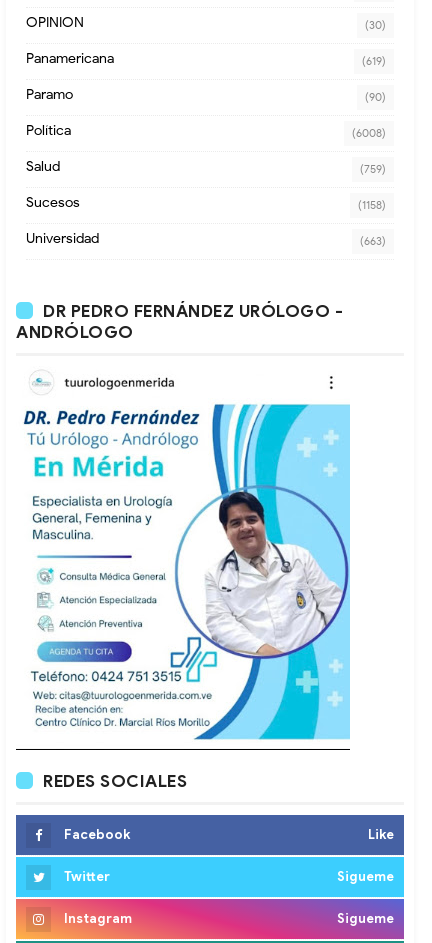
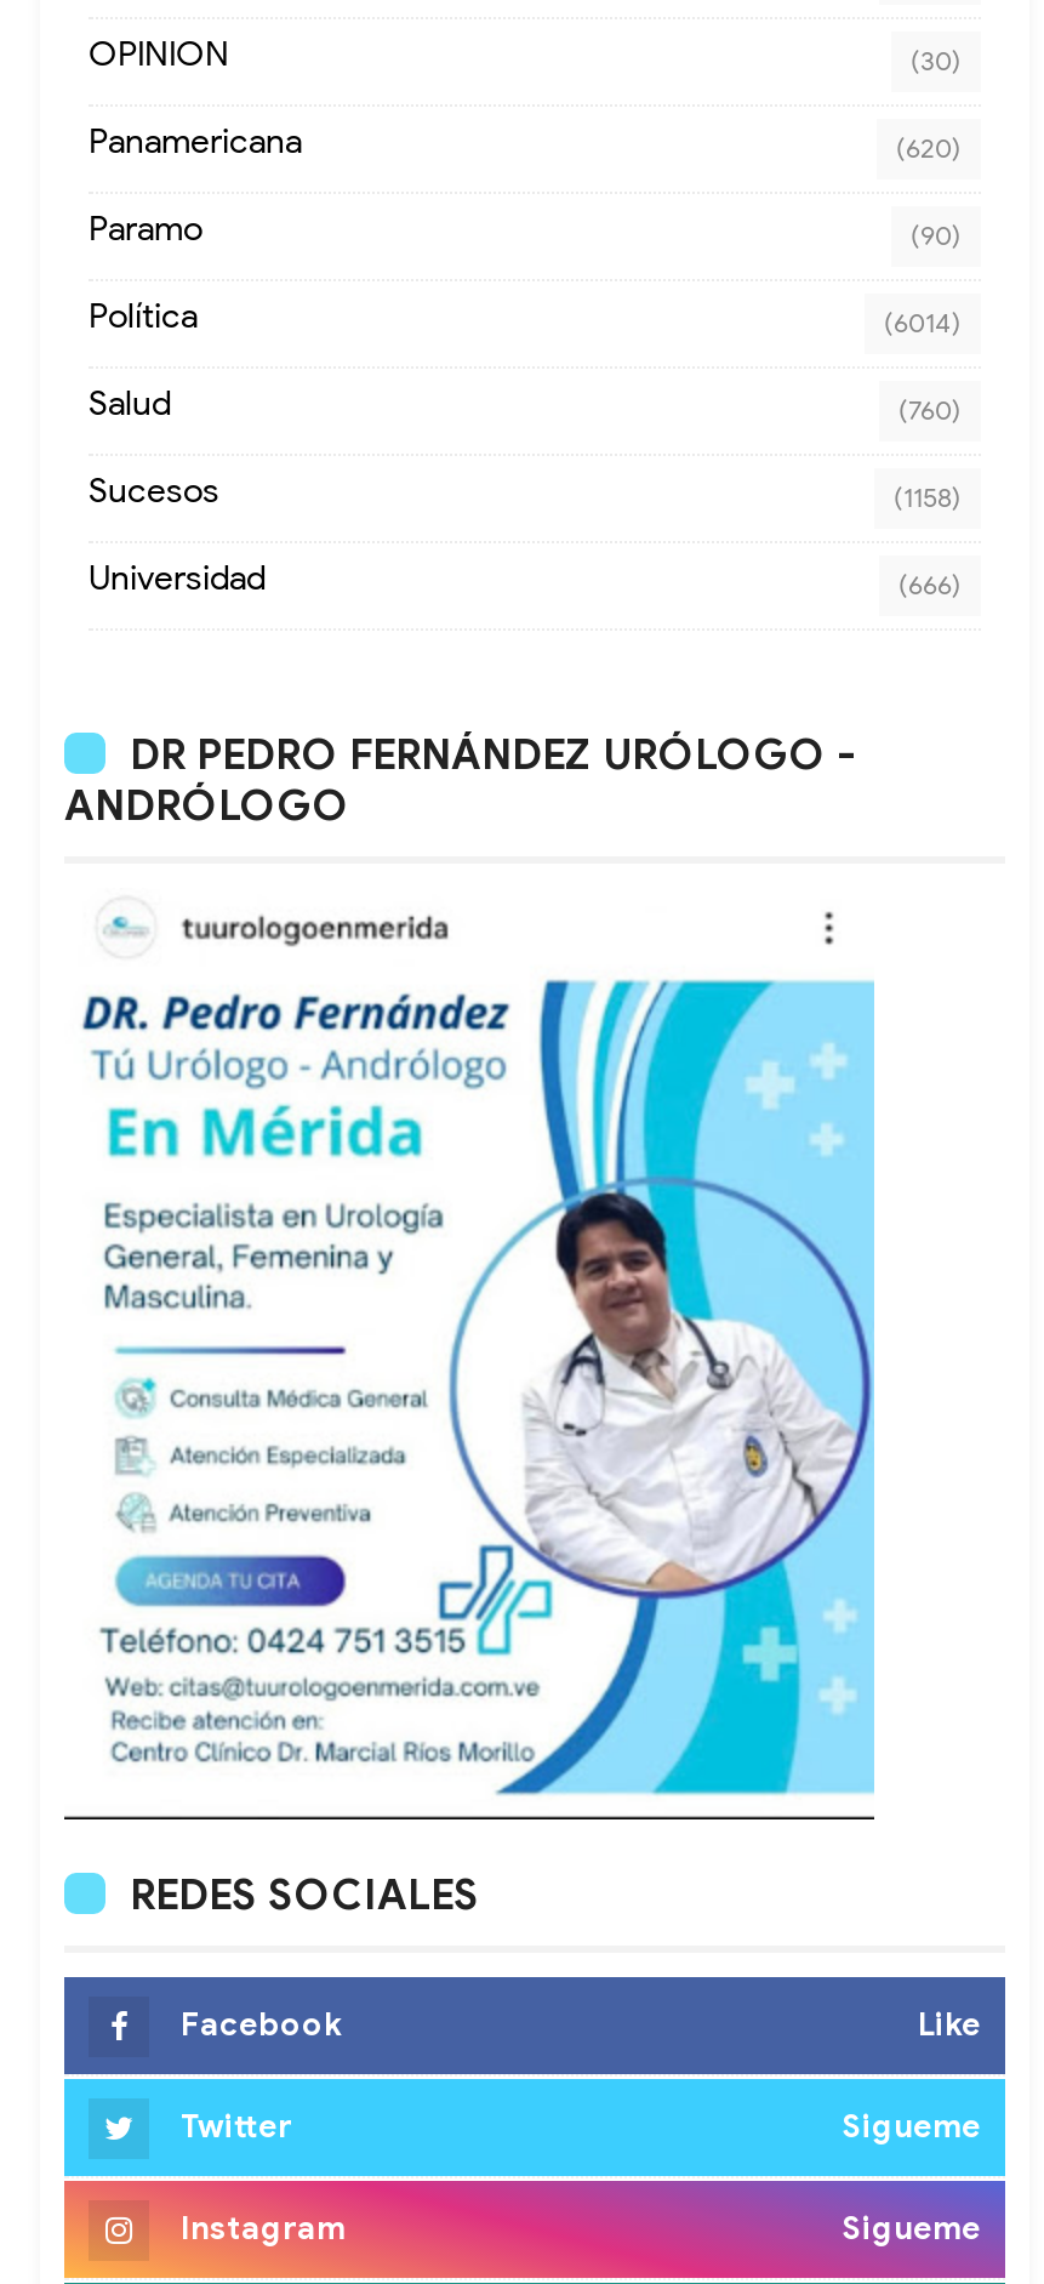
- (619)
+ (620)

- (6008)
+ (6014)

- (759)
+ (760)

- (663)
+ (666)
